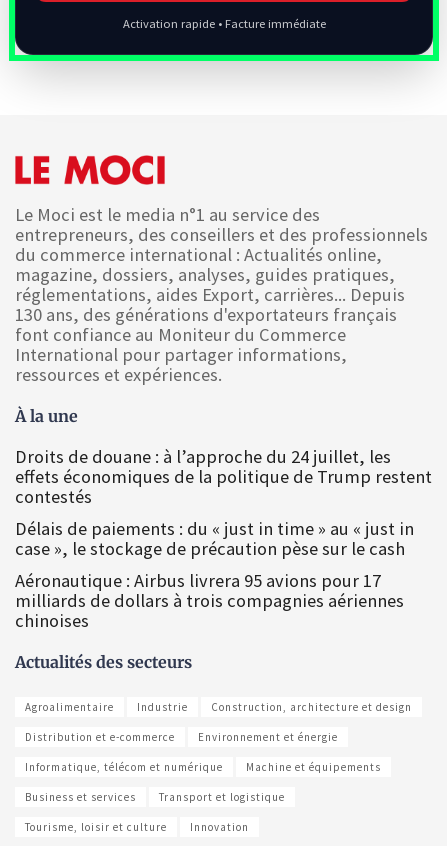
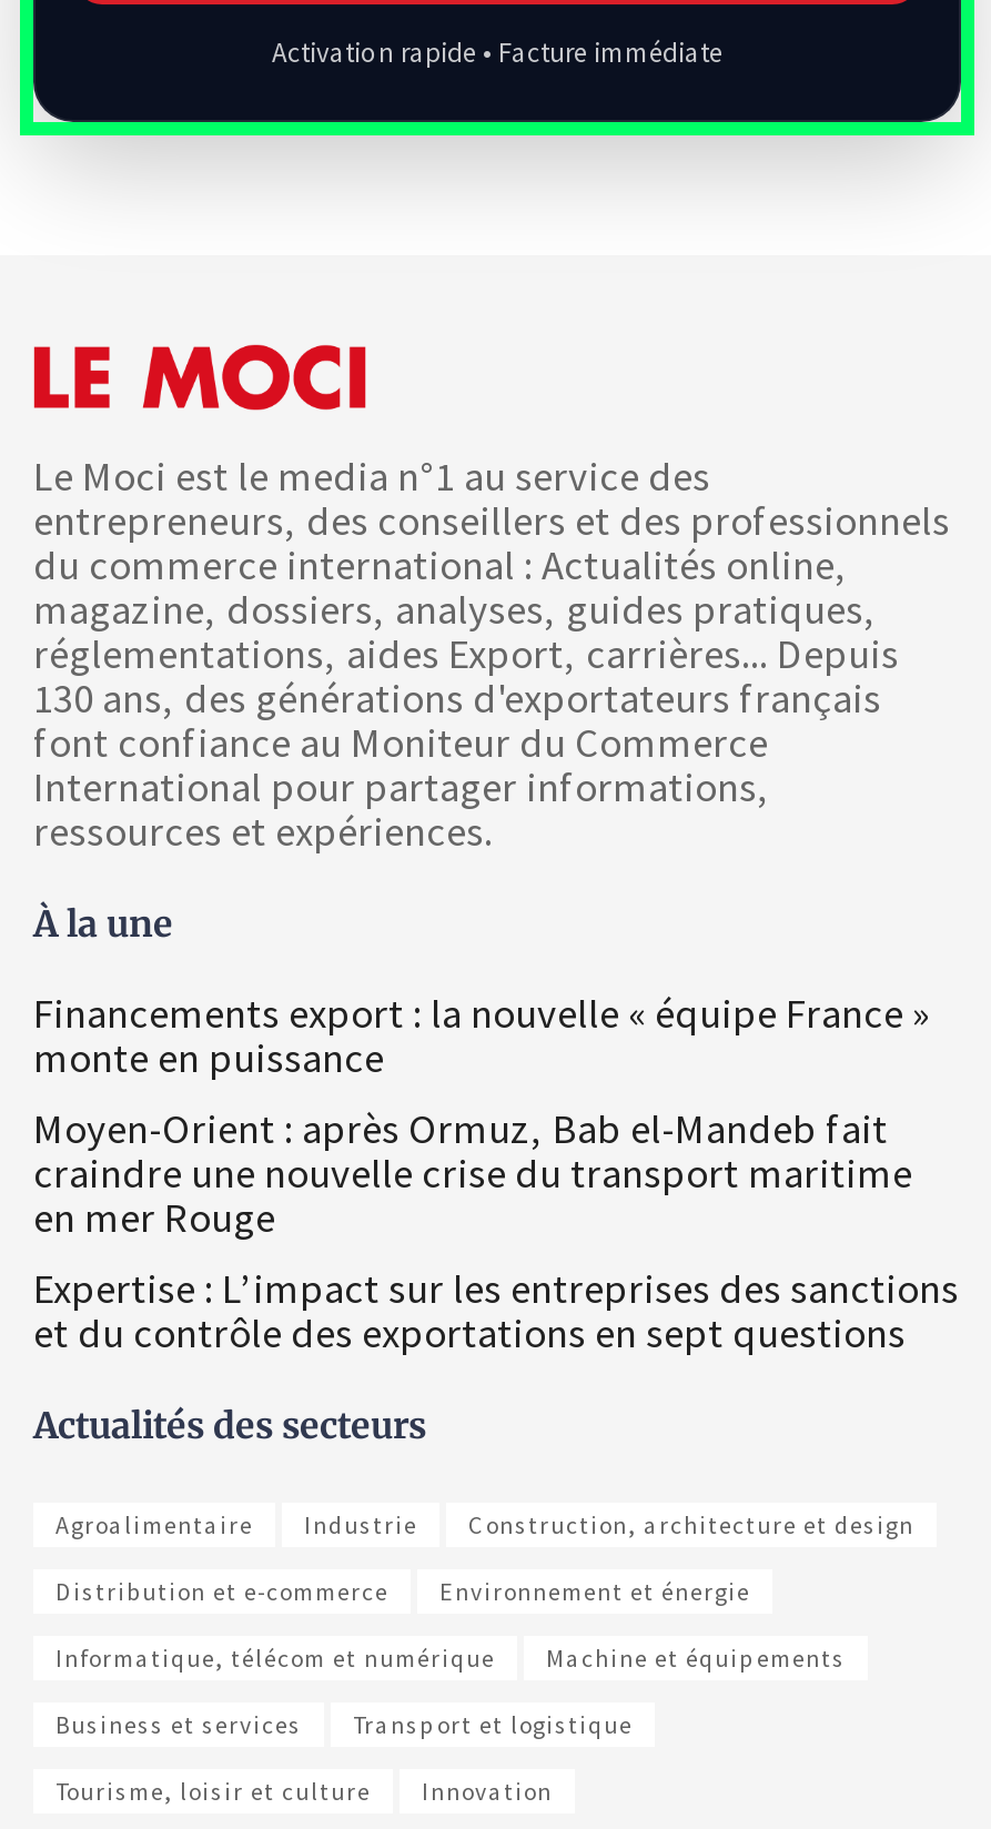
- Droits de douane : à l’approche du 24 juillet, les
- effets économiques de la politique de Trump restent
- contestés
- Délais de paiements : du « just in time » au « just in
- case », le stockage de précaution pèse sur le cash
- Aéronautique : Airbus livrera 95 avions pour 17
- milliards de dollars à trois compagnies aériennes
- chinoises
+ Financements export : la nouvelle « équipe France »
+ monte en puissance
+ Moyen-Orient : après Ormuz, Bab el-Mandeb fait
+ craindre une nouvelle crise du transport maritime
+ en mer Rouge
+ Expertise : L’impact sur les entreprises des sanctions
+ et du contrôle des exportations en sept questions
